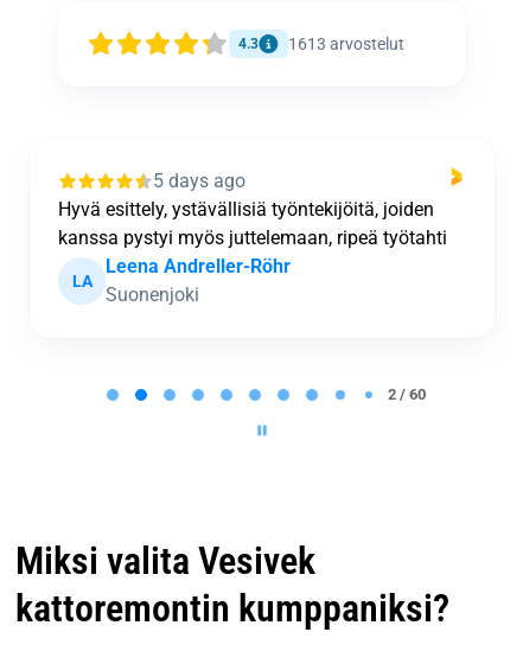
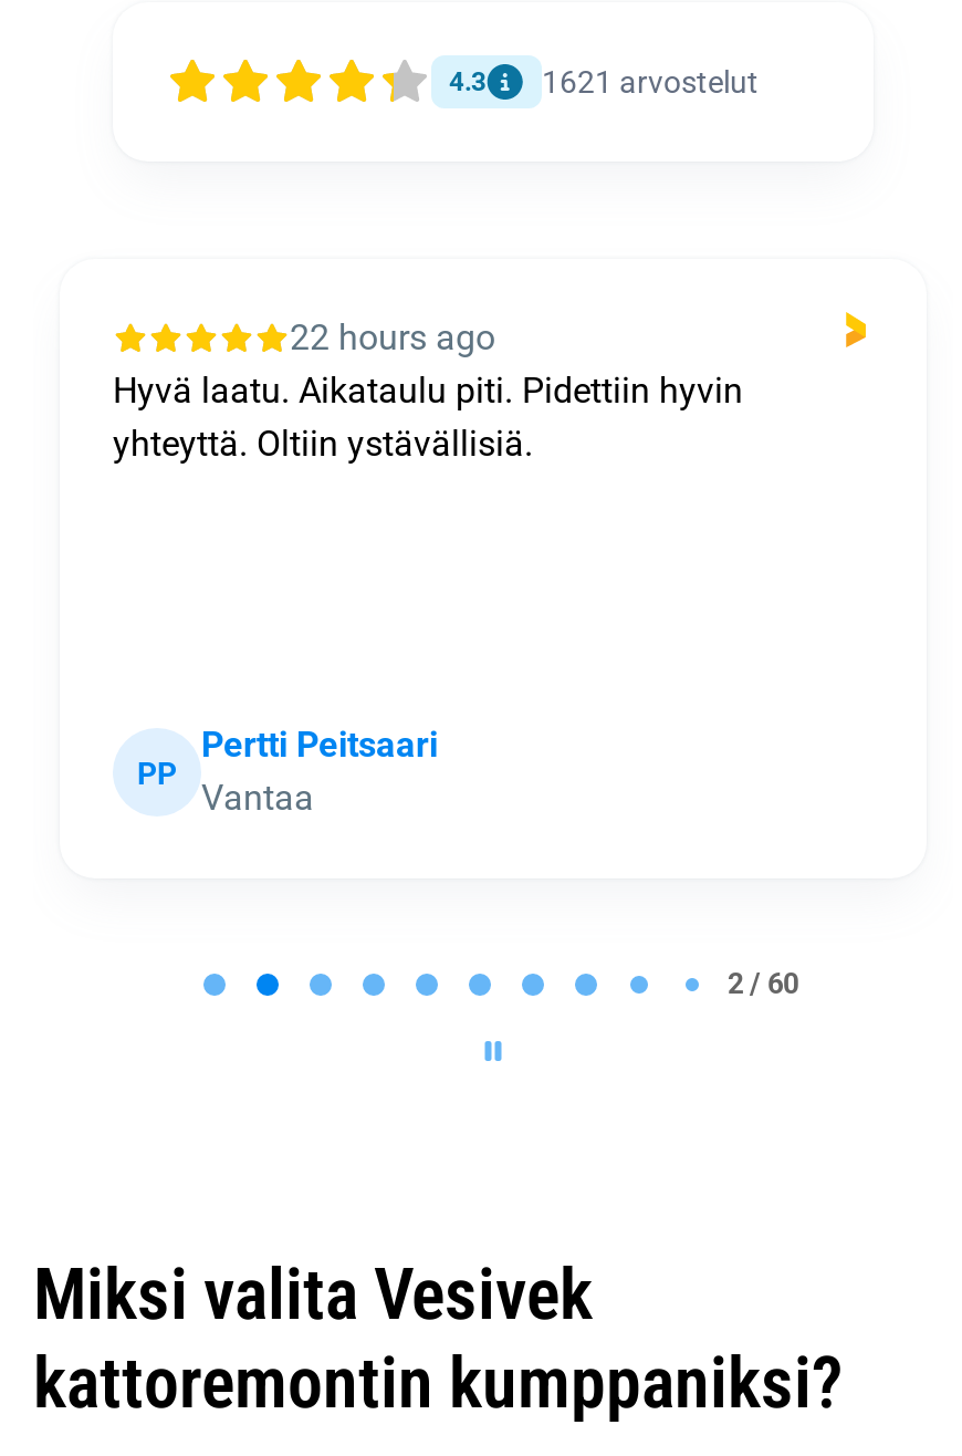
- 4.3 1613 arvostelut
+ 4.3 1621 arvostelut

- 5 days ago
- Hyvä esittely, ystävällisiä työntekijöitä, joiden
- kanssa pystyi myös juttelemaan, ripeä työtahti
+ 22 hours ago
+ Hyvä laatu. Aikataulu piti. Pidettiin hyvin
+ yhteyttä. Oltiin ystävällisiä.

- Leena Andreller-Röhr
- Suonenjoki
+ Pertti Peitsaari
+ Vantaa

- LA
+ PP
